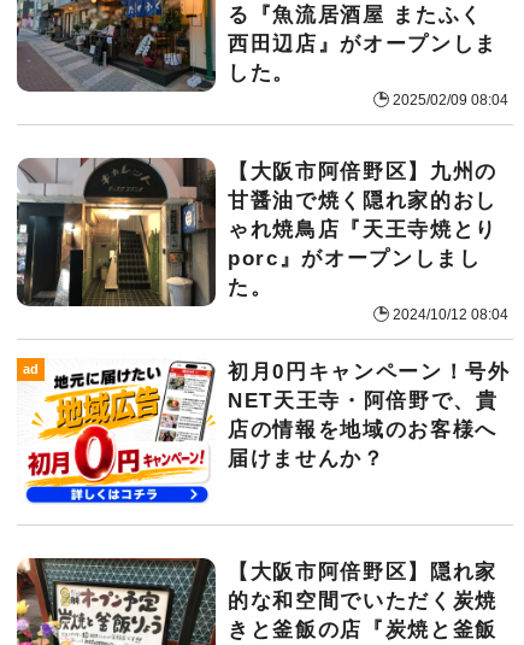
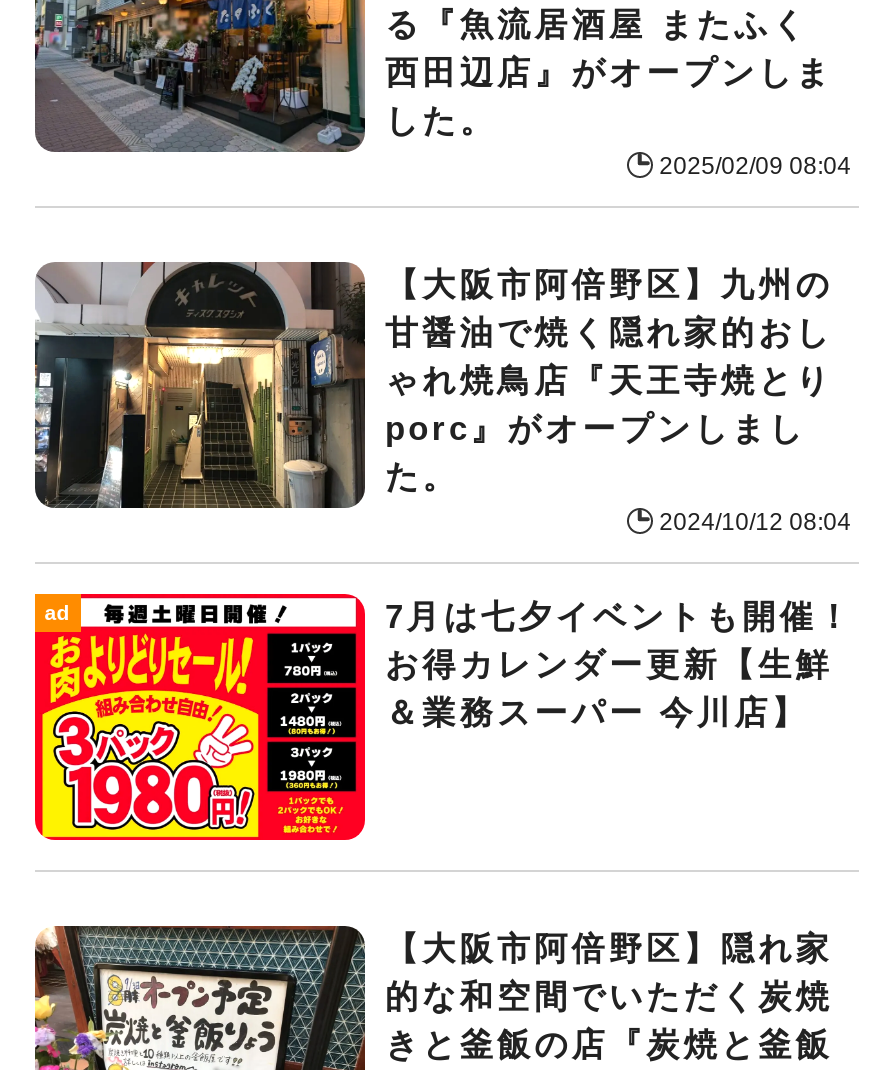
- [image]
- 初月0円キャンペーン！号外
- NET天王寺・阿倍野で、貴
- 店の情報を地域のお客様へ
- 届けませんか？
+ [image]
+ 7月は七夕イベントも開催！
+ お得カレンダー更新【生鮮
+ ＆業務スーパー 今川店】
